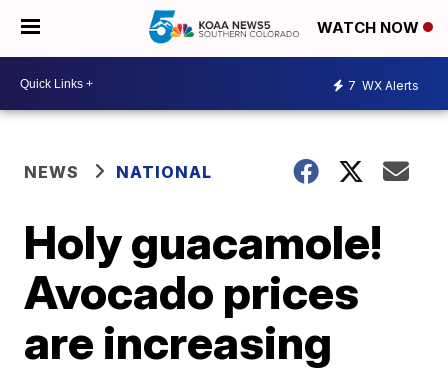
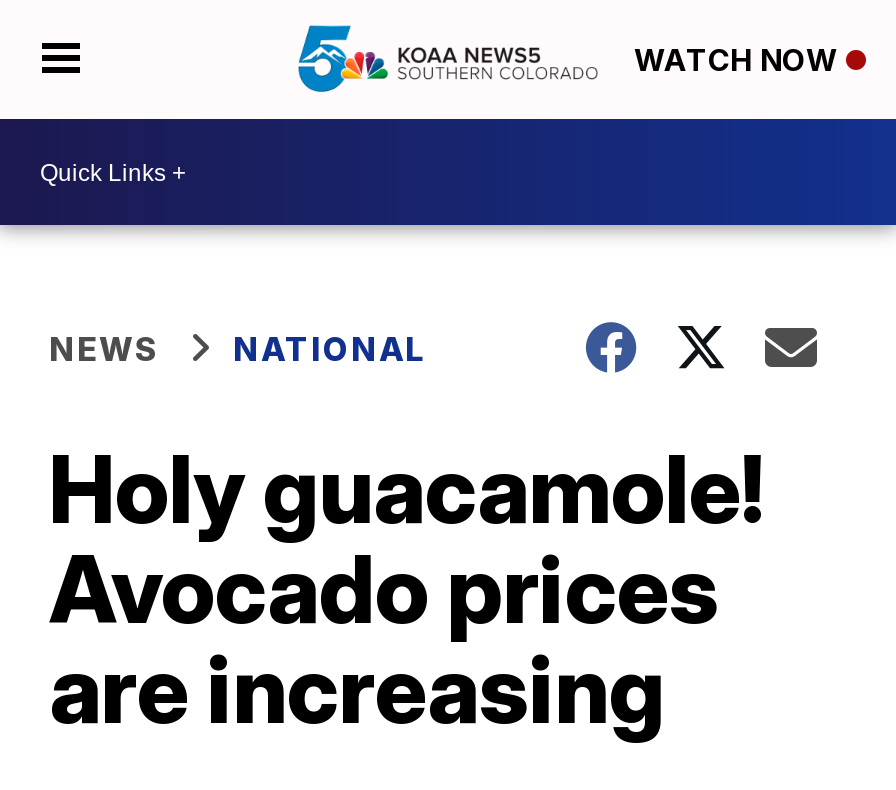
- 7 WX Alerts
